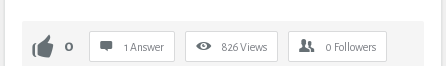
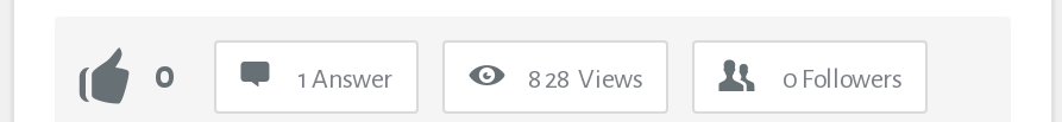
- 826 Views
+ 828 Views
